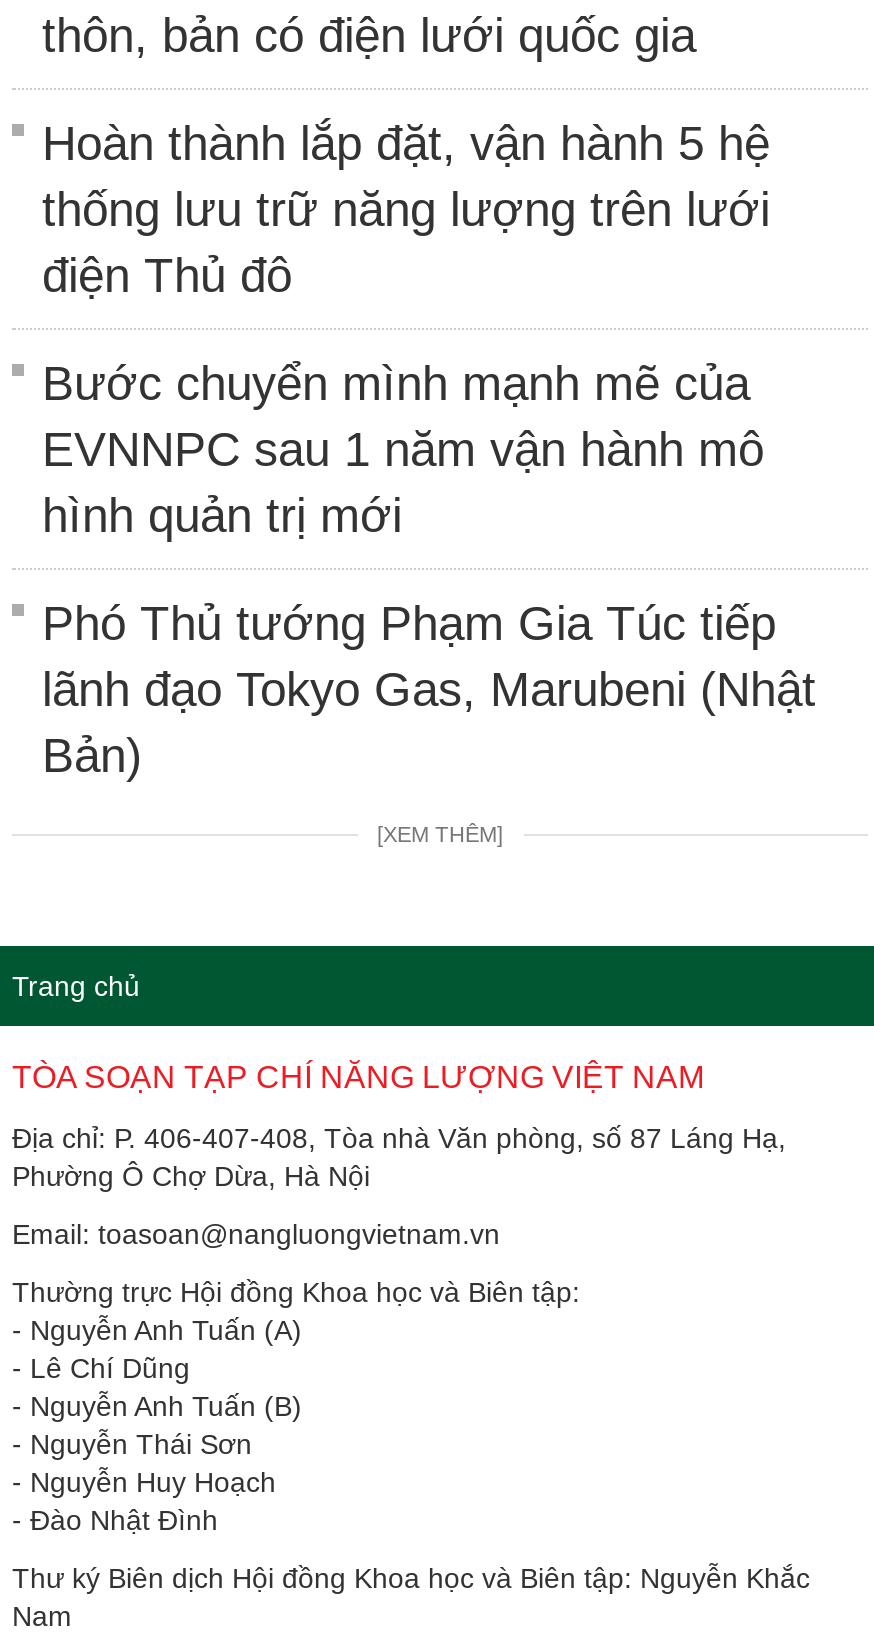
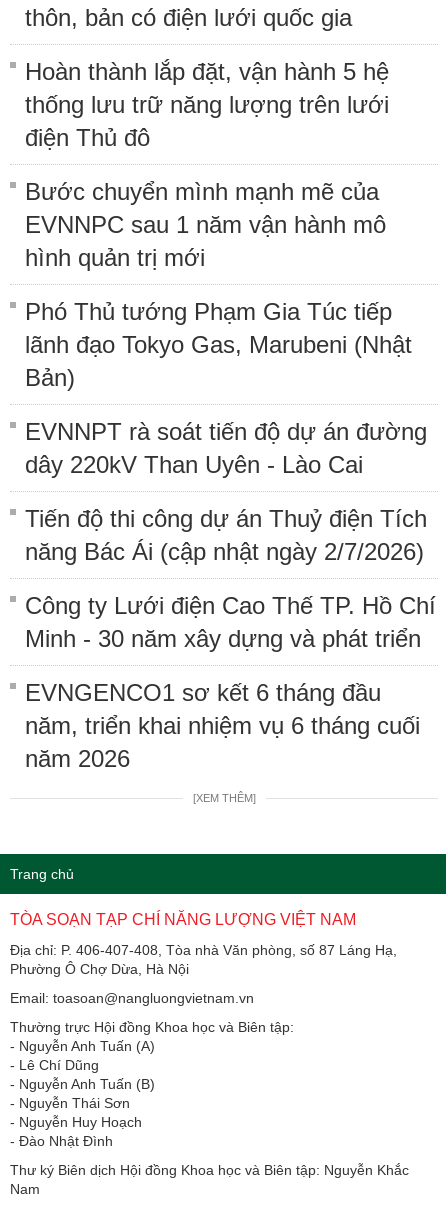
+ EVNNPT rà soát tiến độ dự án đường
+ dây 220kV Than Uyên - Lào Cai
+ Tiến độ thi công dự án Thuỷ điện Tích
+ năng Bác Ái (cập nhật ngày 2/7/2026)
+ Công ty Lưới điện Cao Thế TP. Hồ Chí
+ Minh - 30 năm xây dựng và phát triển
+ EVNGENCO1 sơ kết 6 tháng đầu
+ năm, triển khai nhiệm vụ 6 tháng cuối
+ năm 2026
